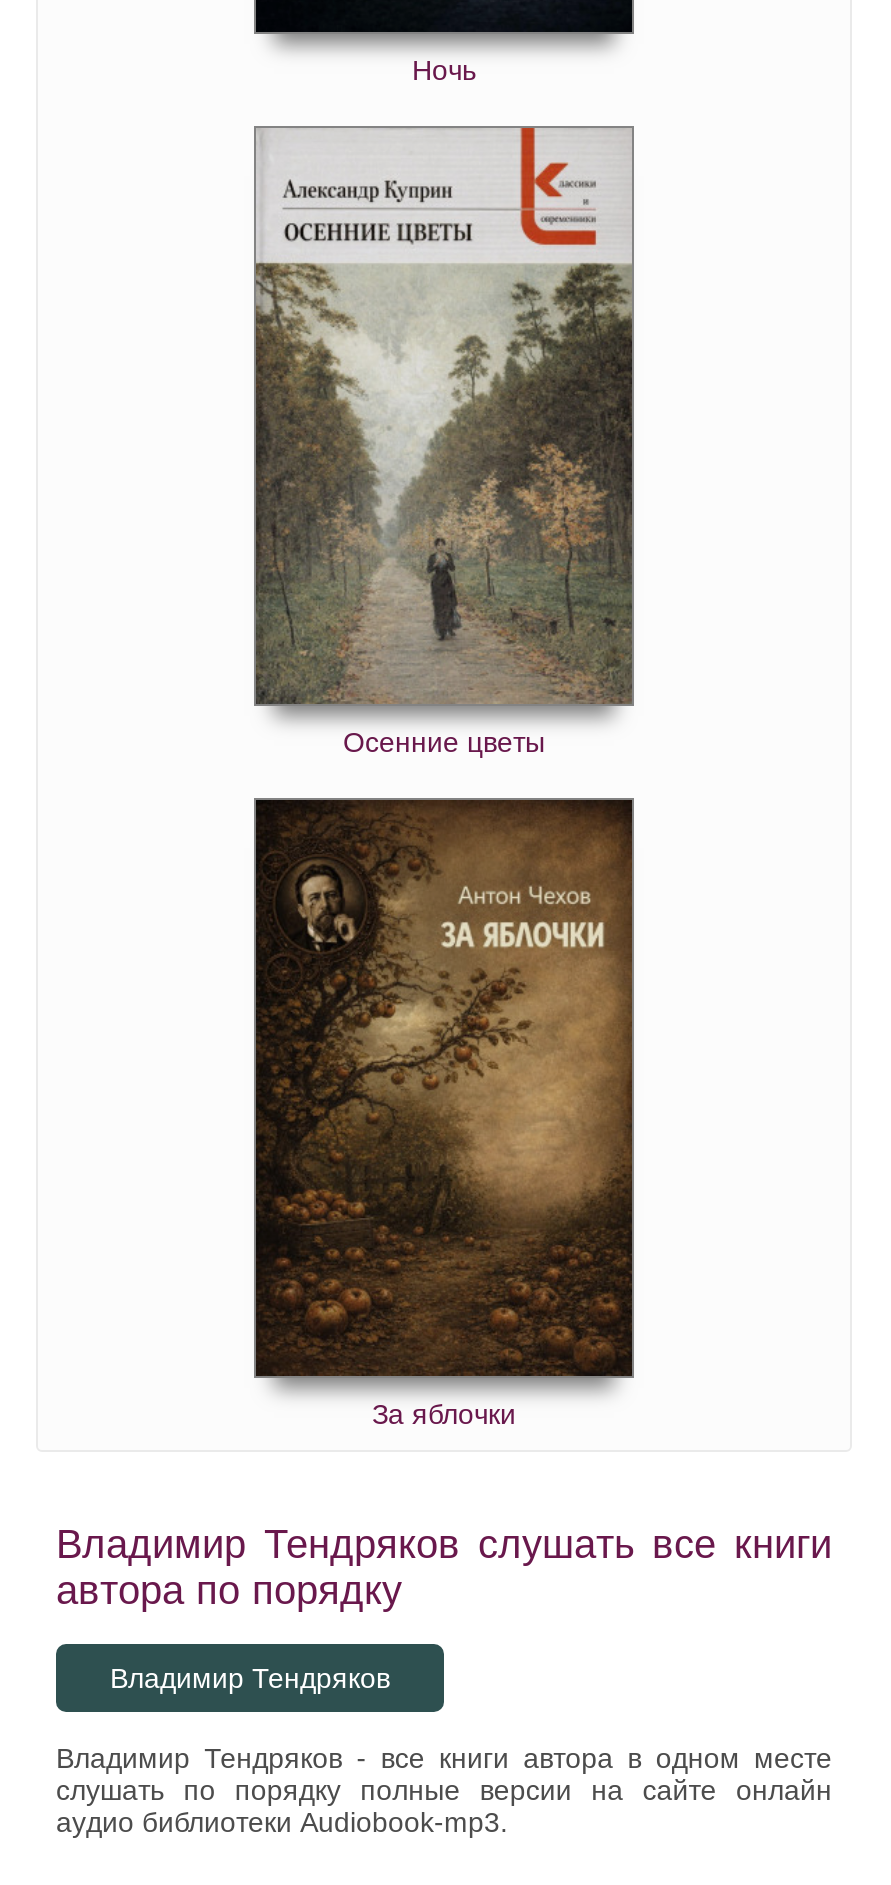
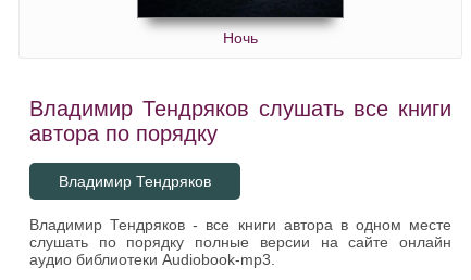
- [image]
- Осенние цветы

- [image]
- За яблочки
